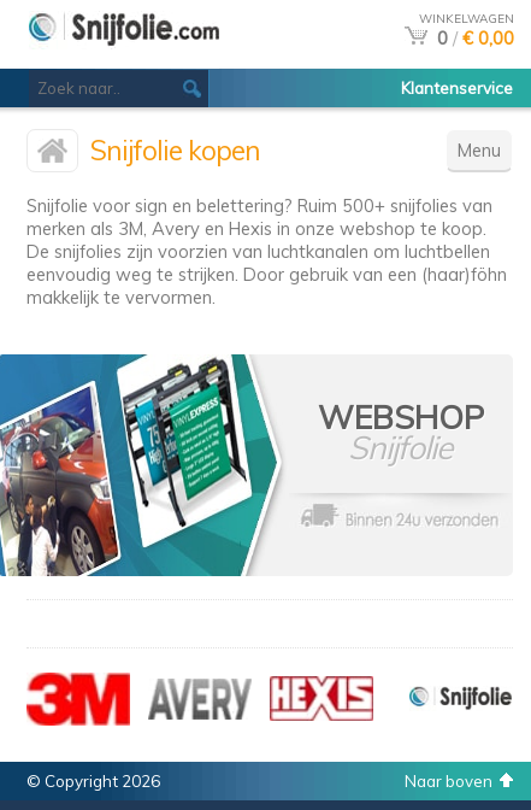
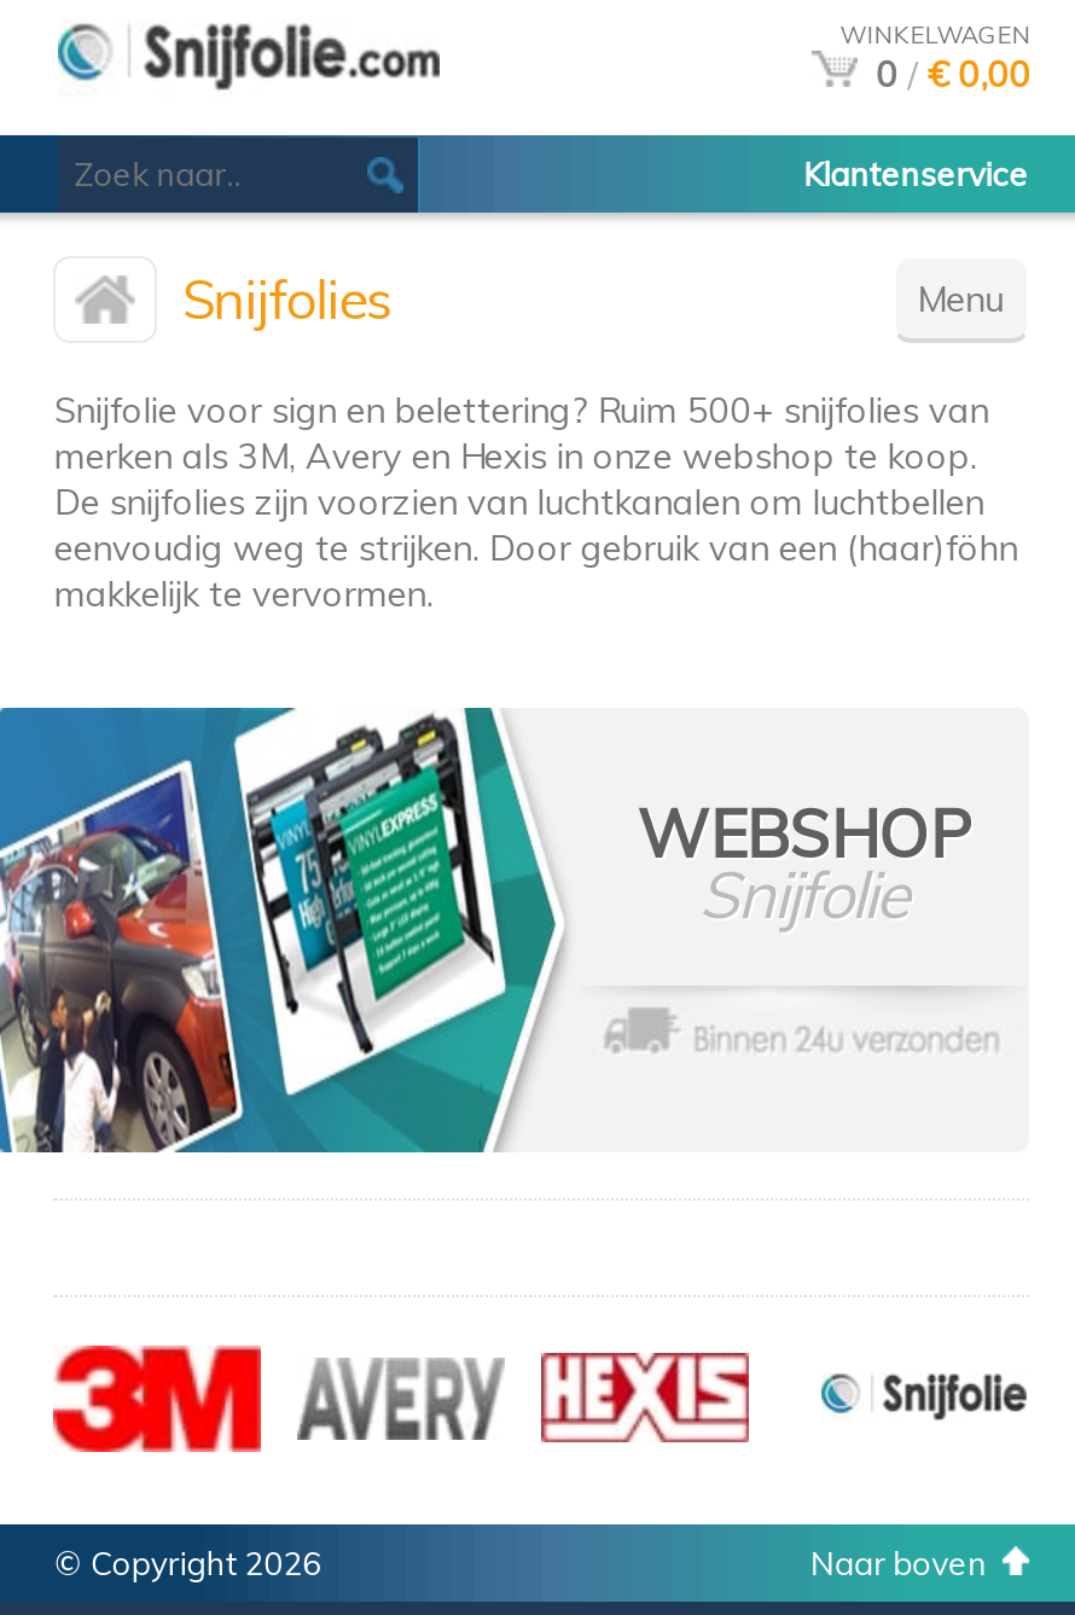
- Snijfolie kopen
+ Snijfolies
